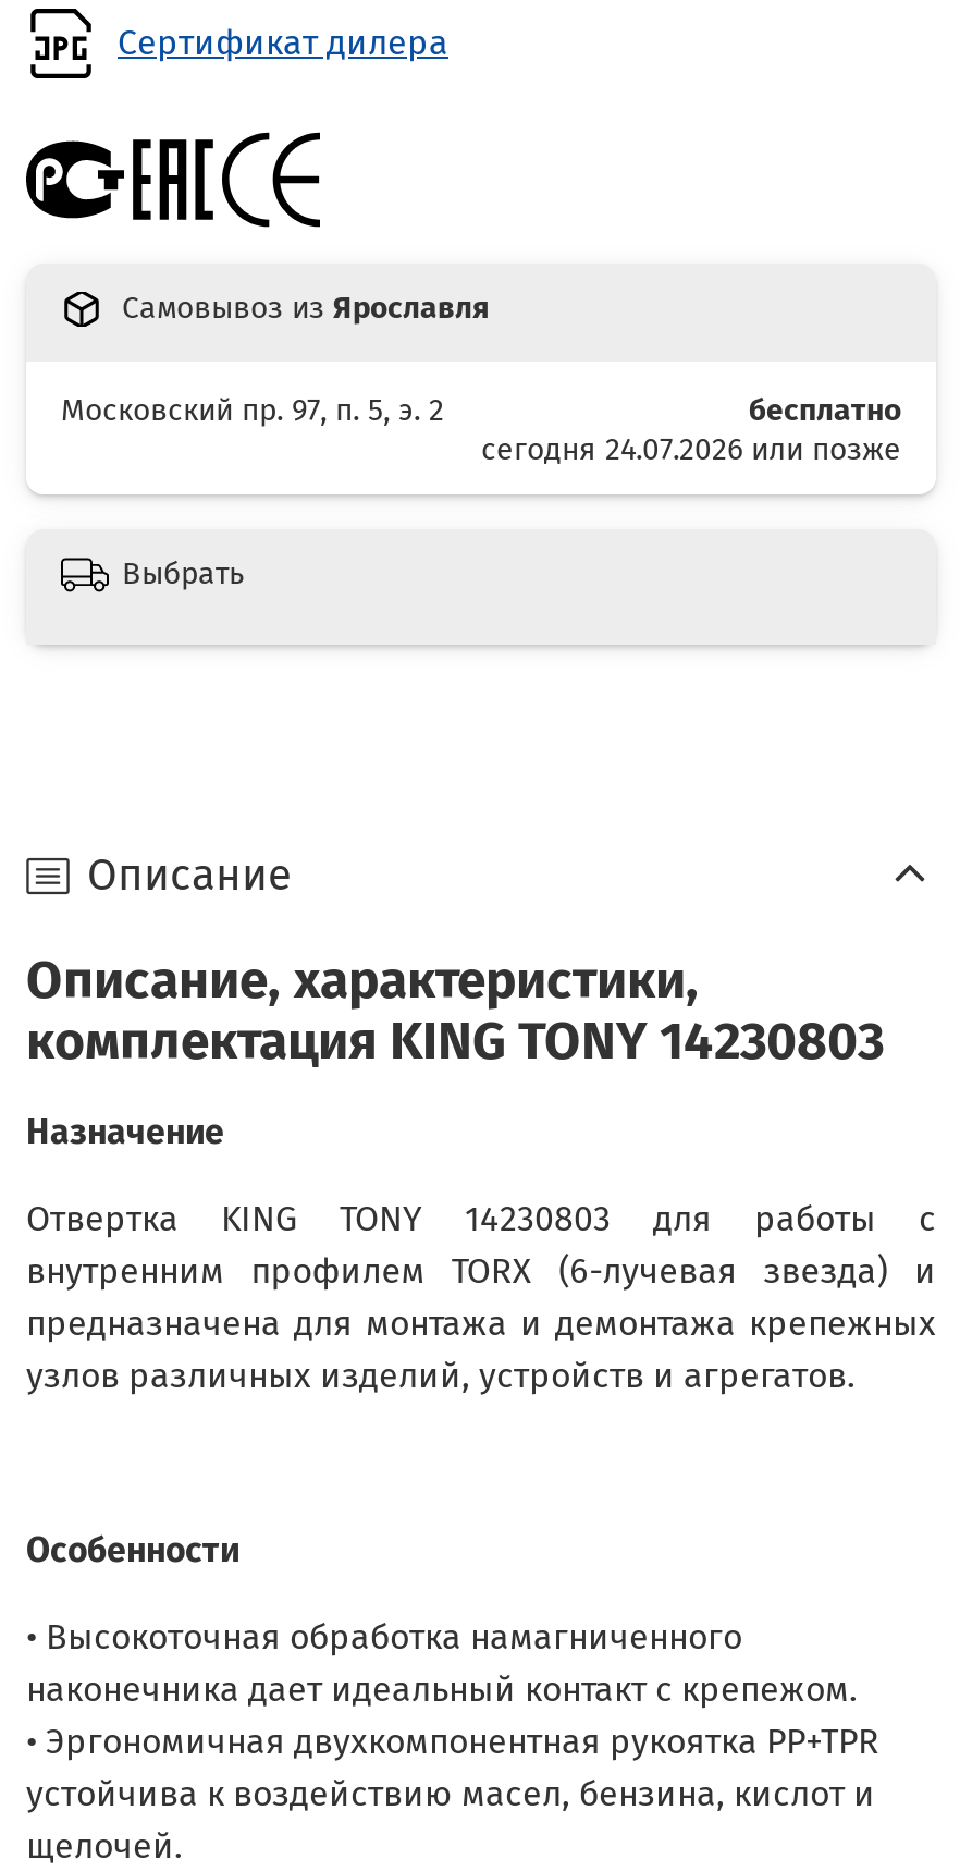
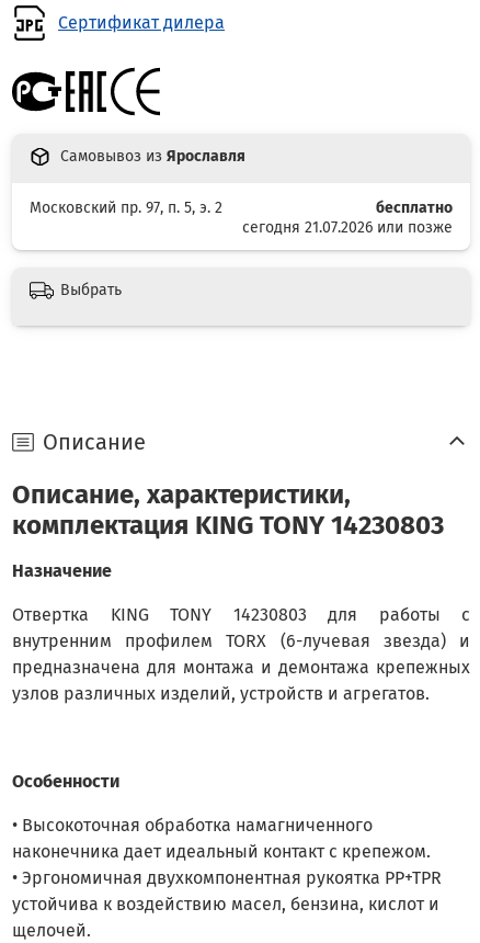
- сегодня 24.07.2026 или позже
+ сегодня 21.07.2026 или позже
